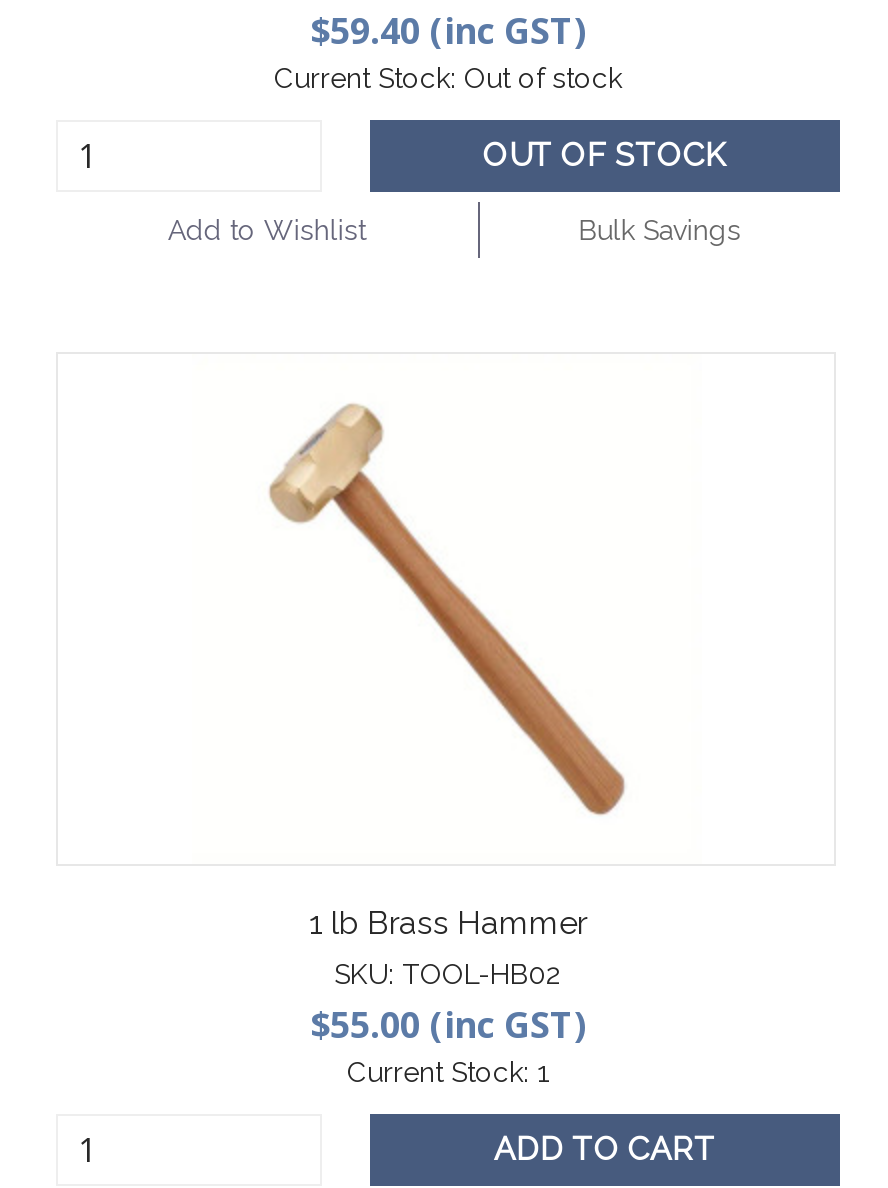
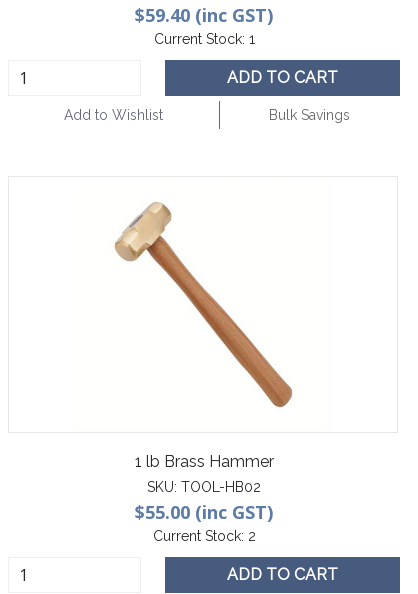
- Current Stock: Out of stock

- OUT OF STOCK
+ ADD TO CART

+ Current Stock: 2

moved up: Current Stock: 1
